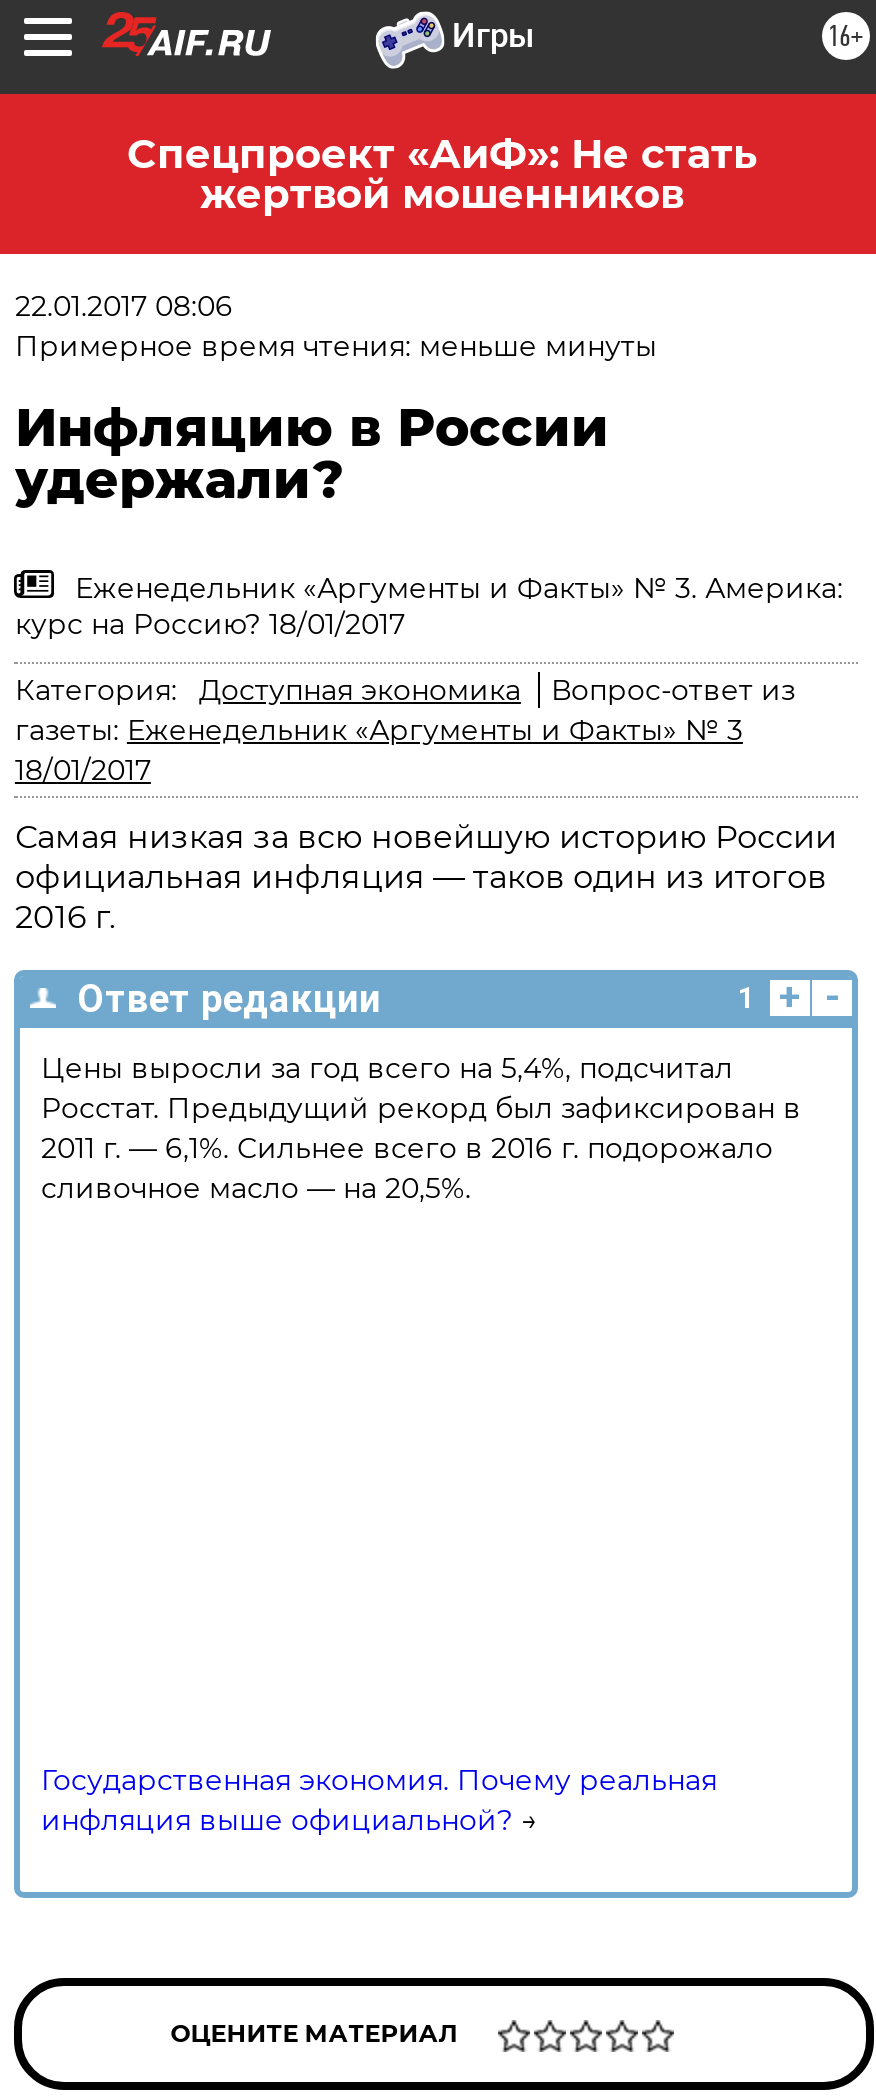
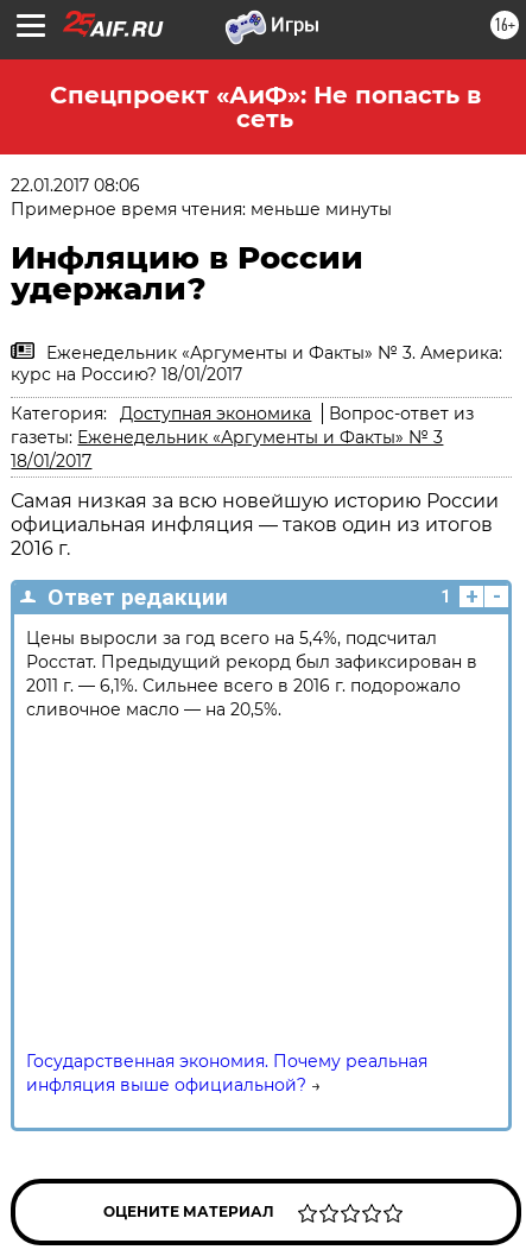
- Спецпроект «АиФ»: Не стать
- жертвой мошенников
+ Спецпроект «АиФ»: Не попасть в
+ сеть
